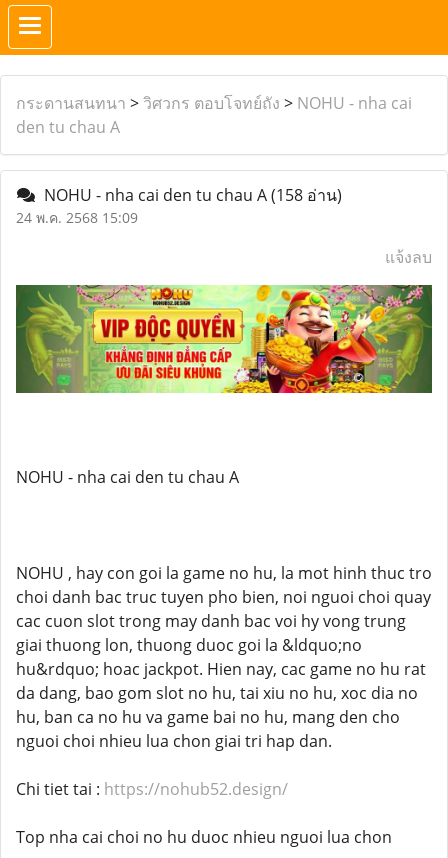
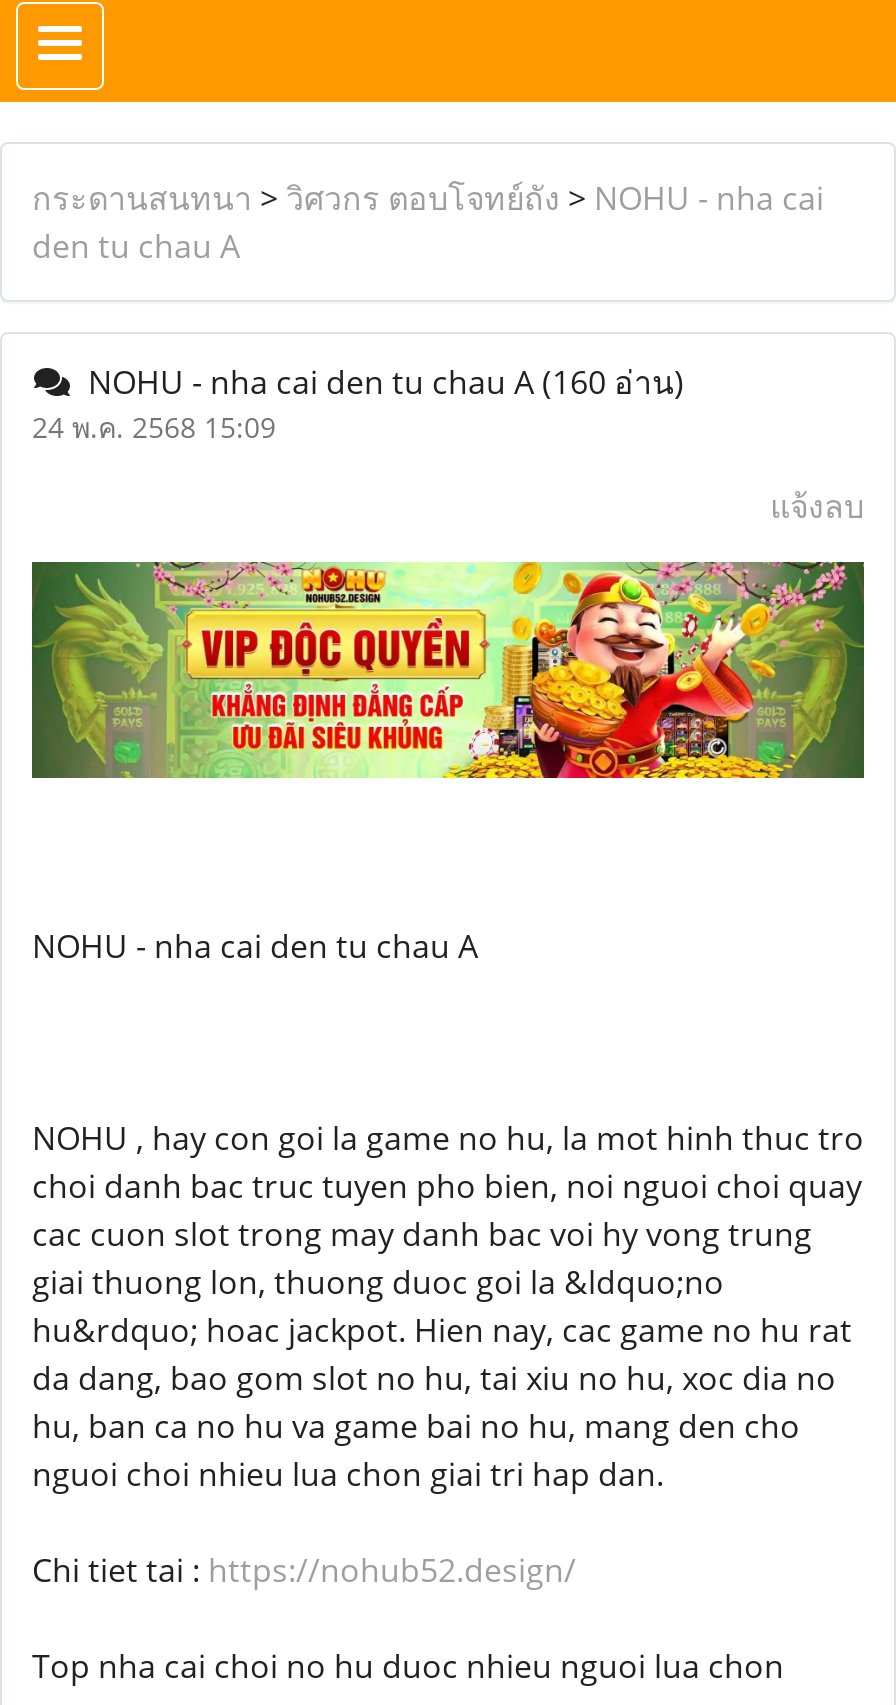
- NOHU - nha cai den tu chau A (158 อ่าน)
+ NOHU - nha cai den tu chau A (160 อ่าน)
